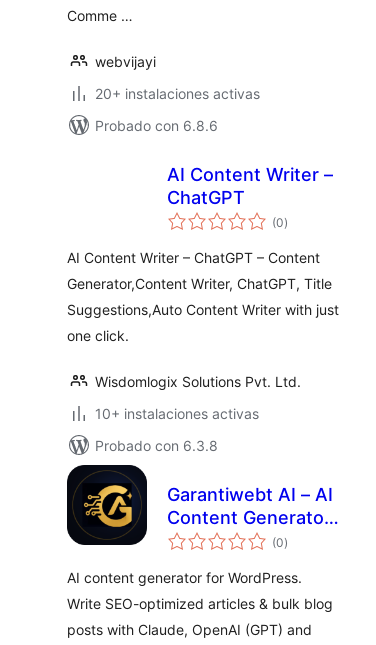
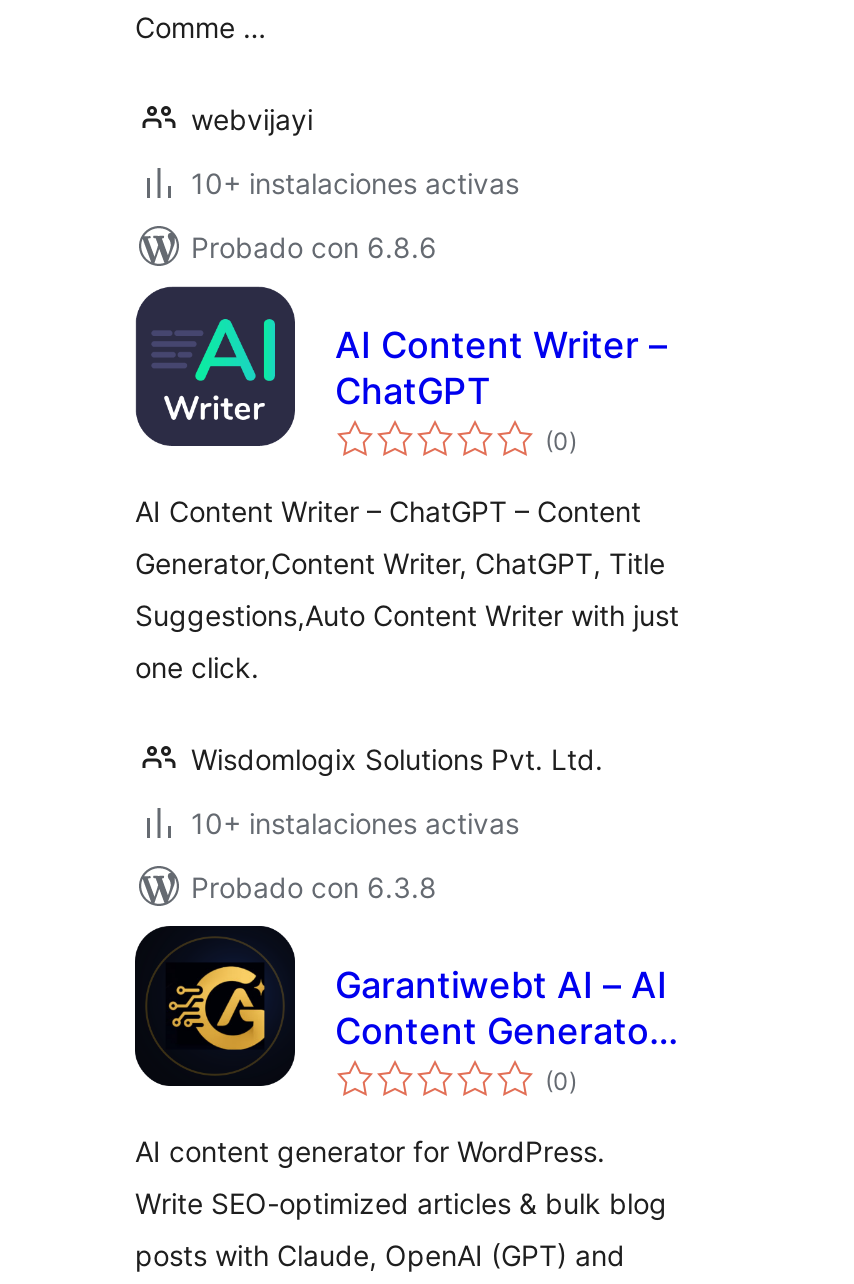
- 20+ instalaciones activas
+ 10+ instalaciones activas

+ [image]
